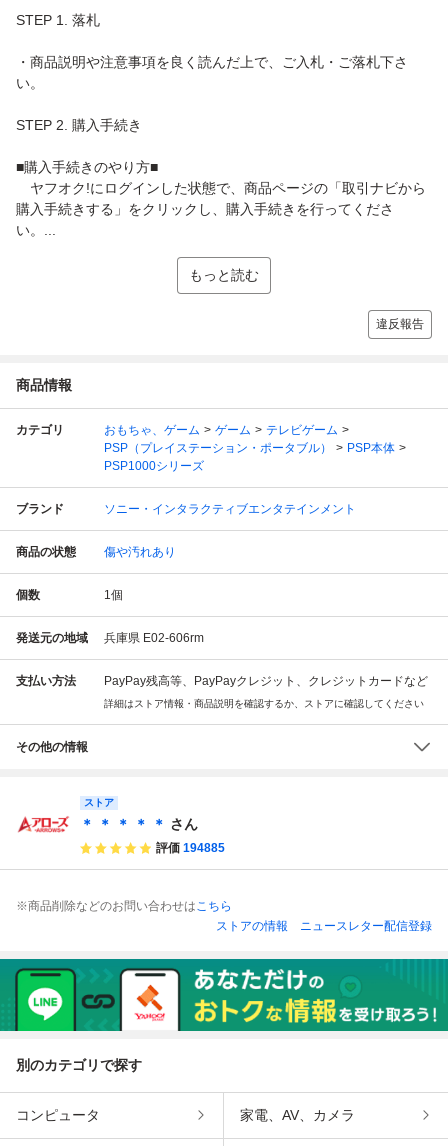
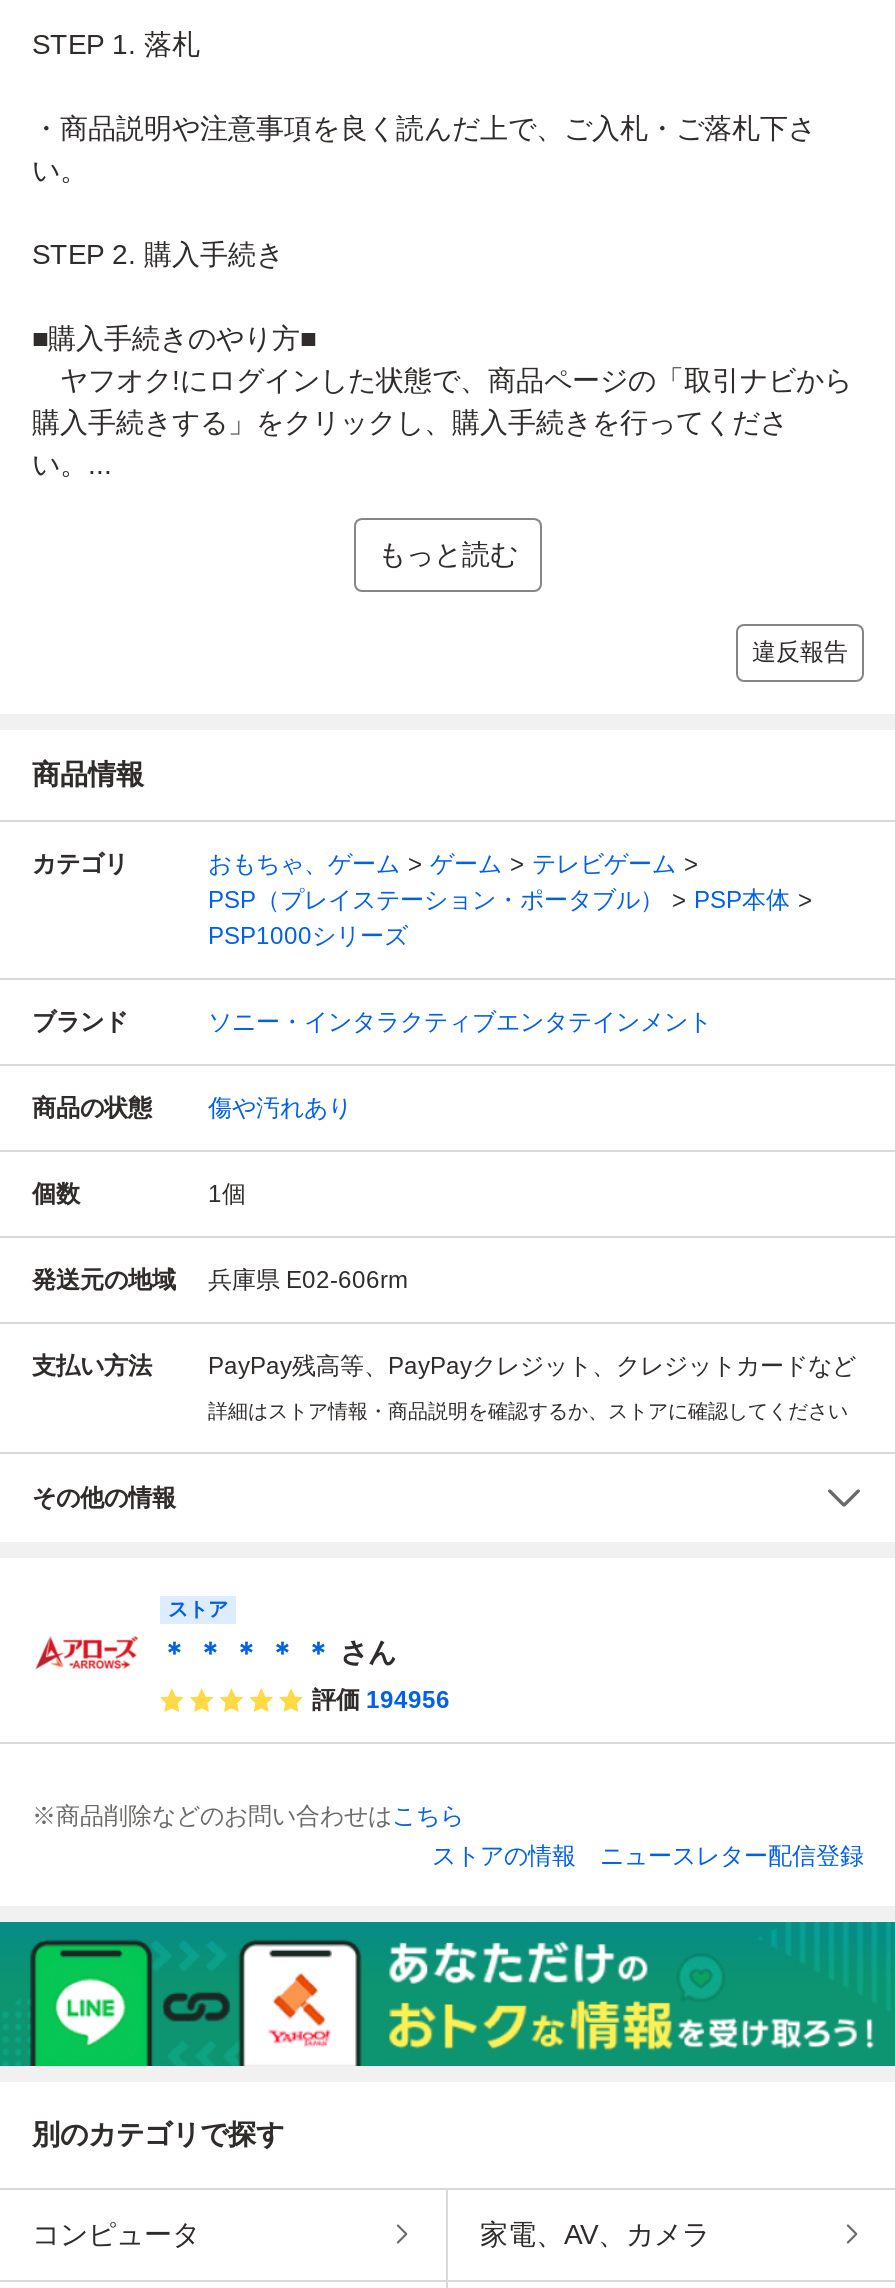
- 評価 194885
+ 評価 194956
